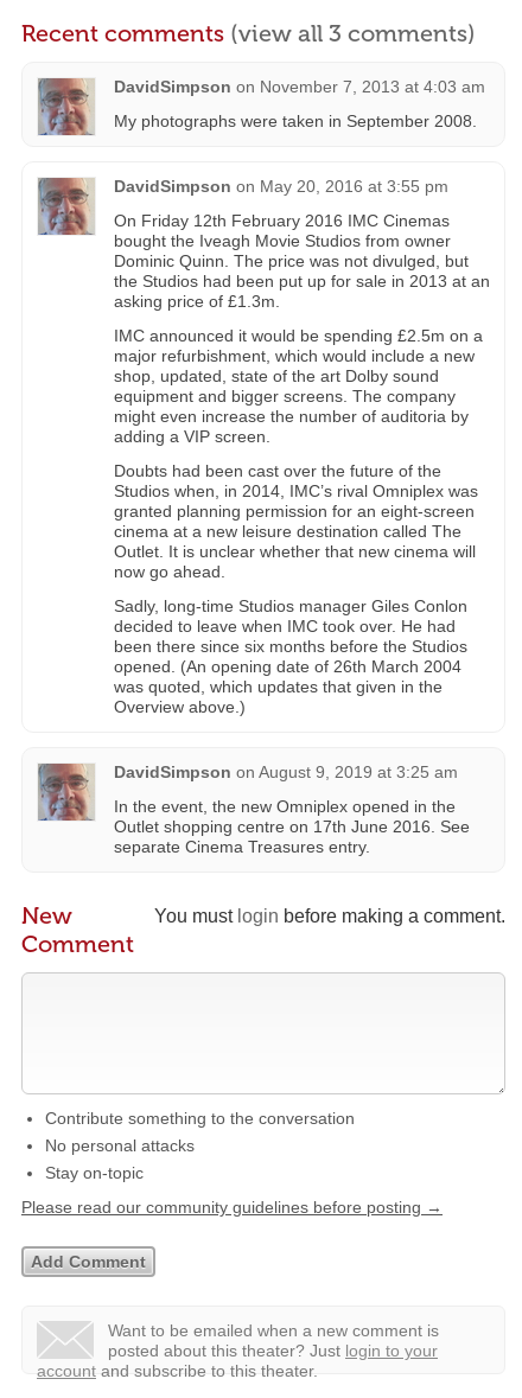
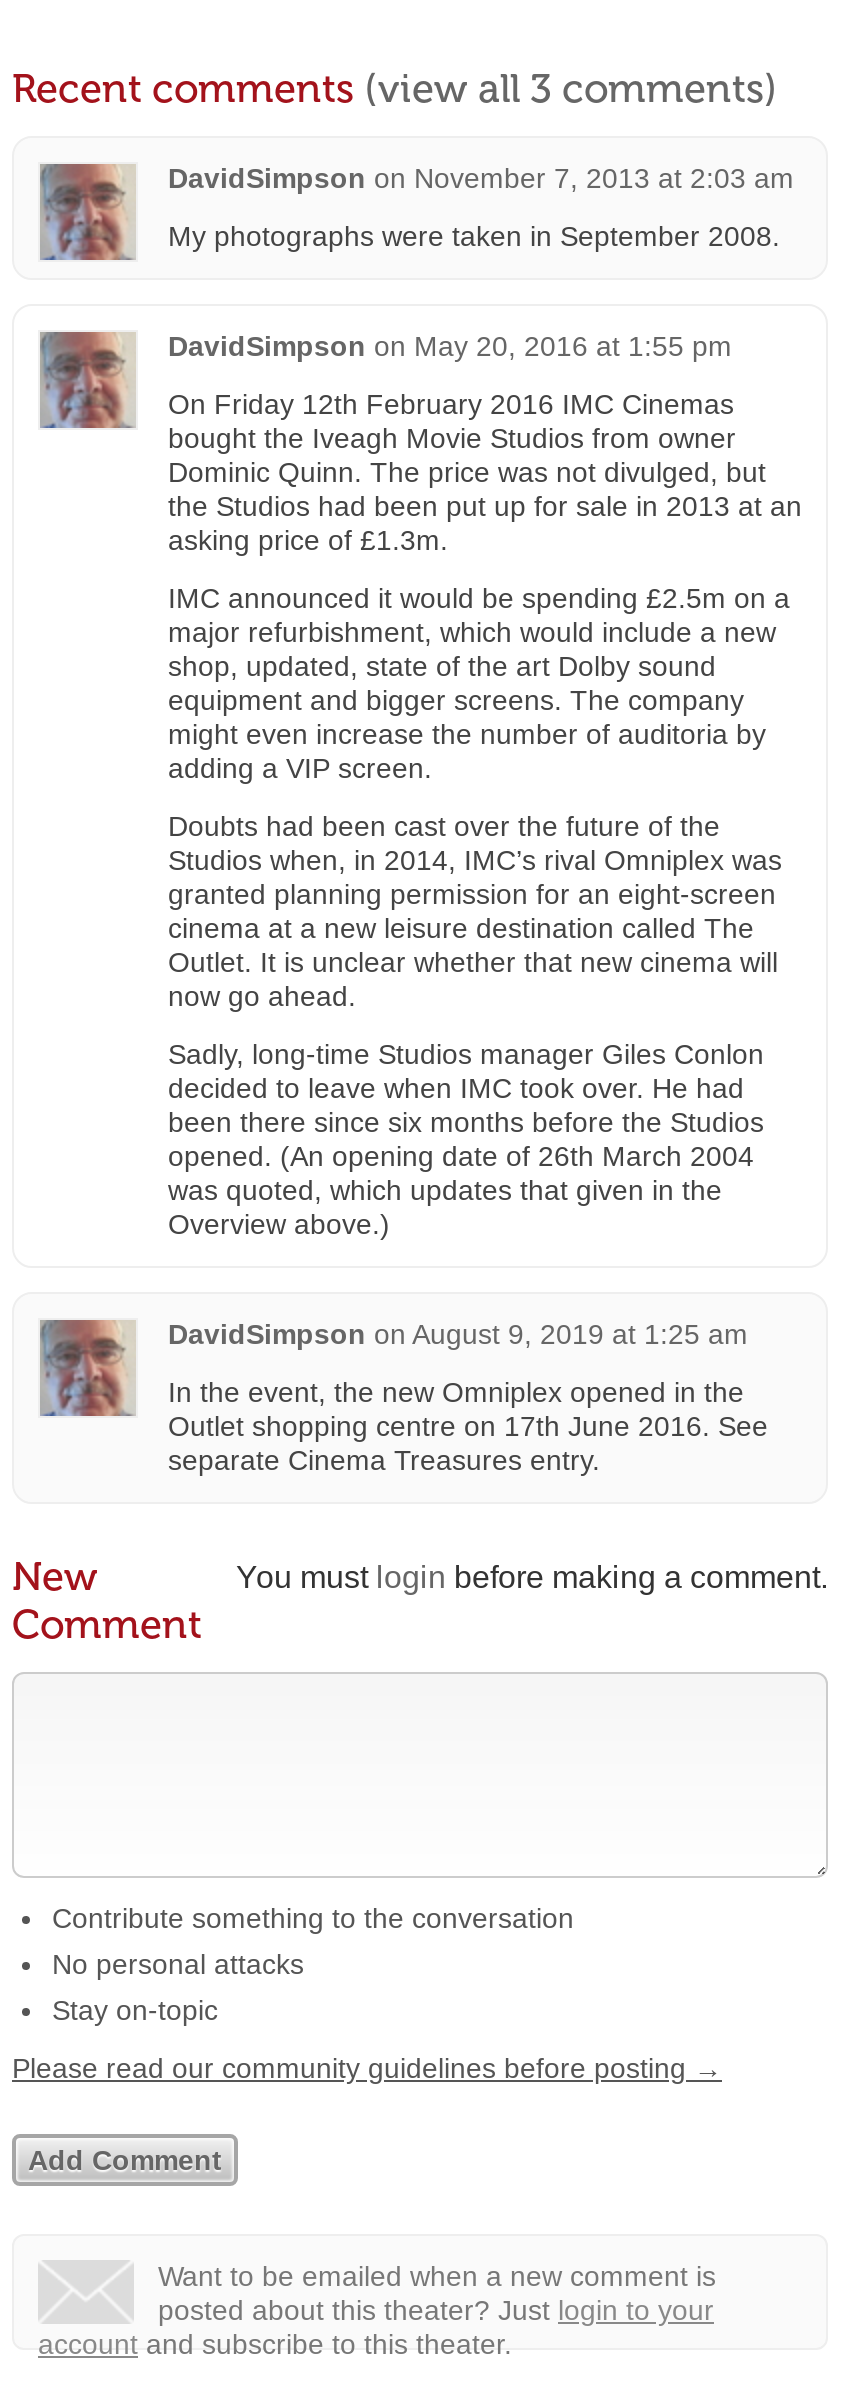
- DavidSimpson on November 7, 2013 at 4:03 am
+ DavidSimpson on November 7, 2013 at 2:03 am

- DavidSimpson on May 20, 2016 at 3:55 pm
+ DavidSimpson on May 20, 2016 at 1:55 pm

- DavidSimpson on August 9, 2019 at 3:25 am
+ DavidSimpson on August 9, 2019 at 1:25 am
